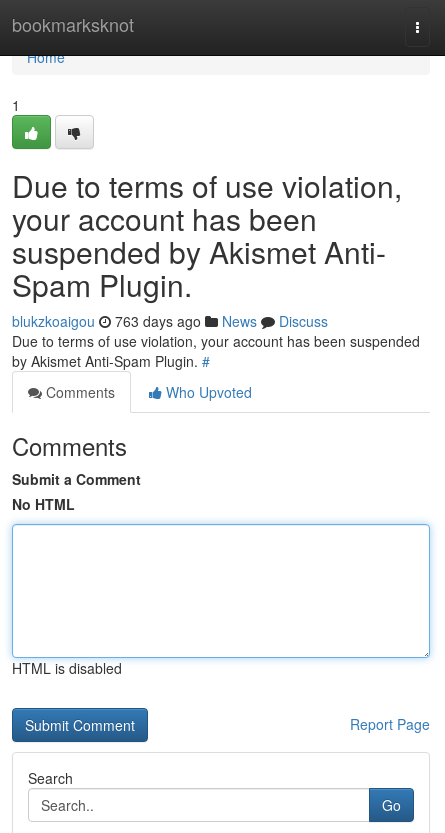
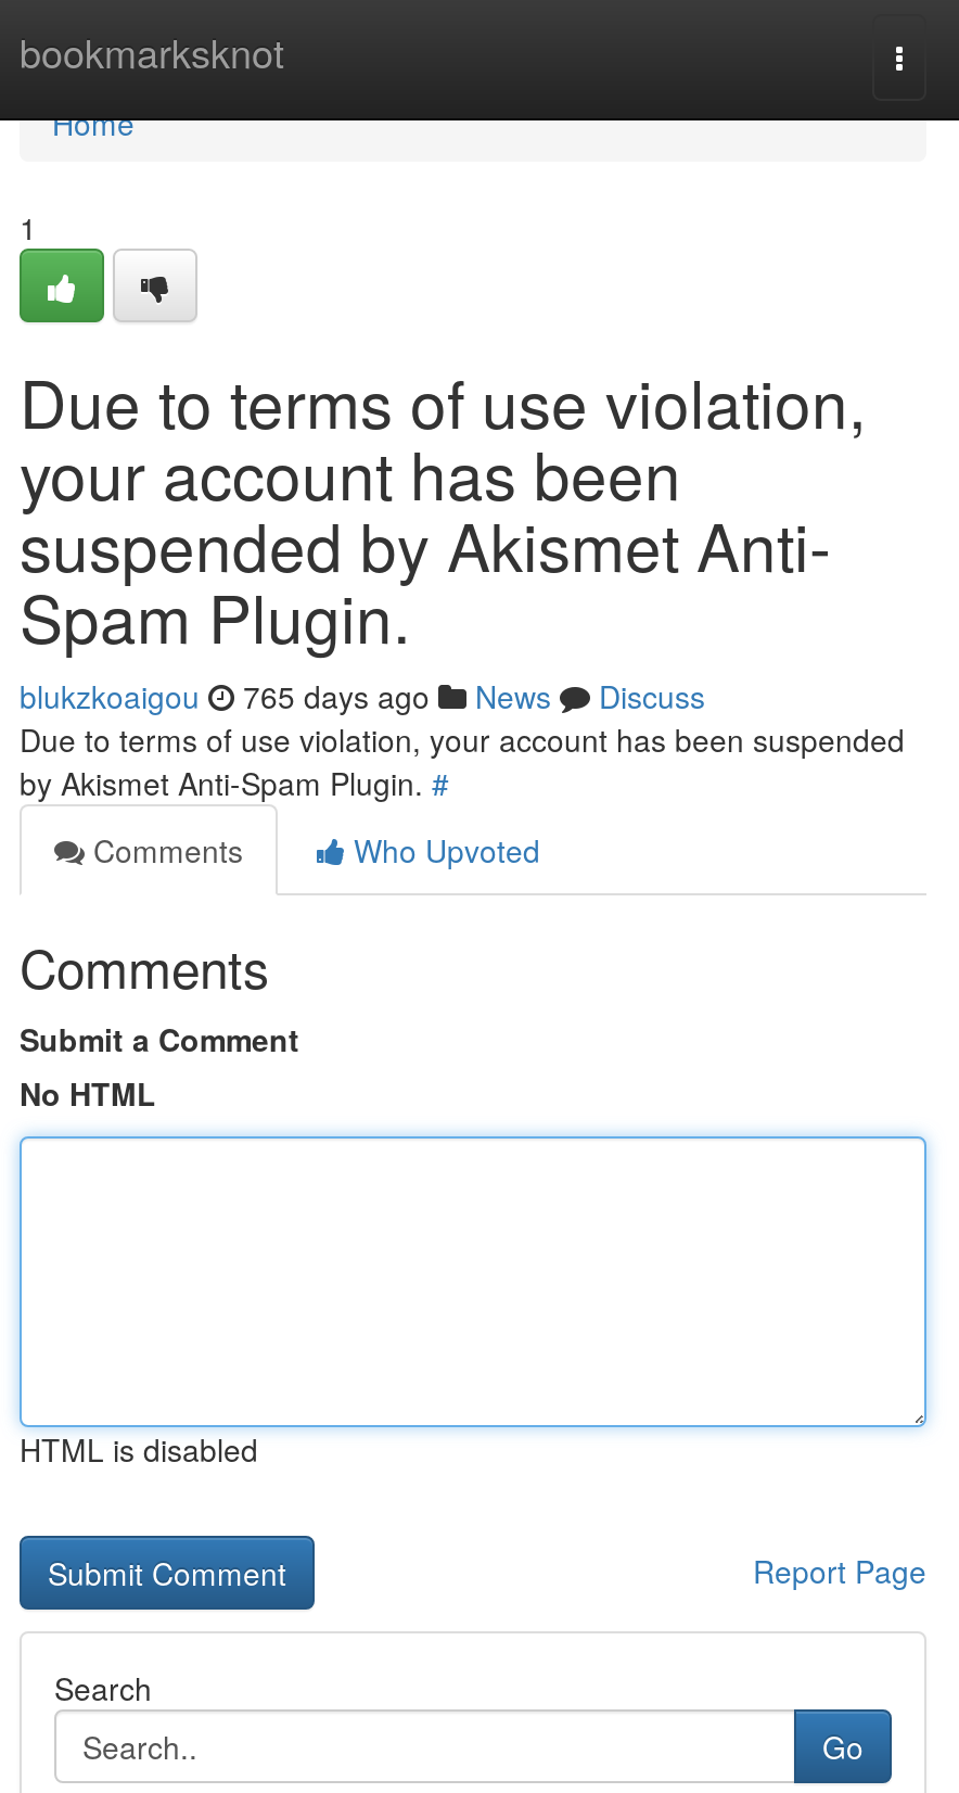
- blukzkoaigou 763 days ago News Discuss
+ blukzkoaigou 765 days ago News Discuss
